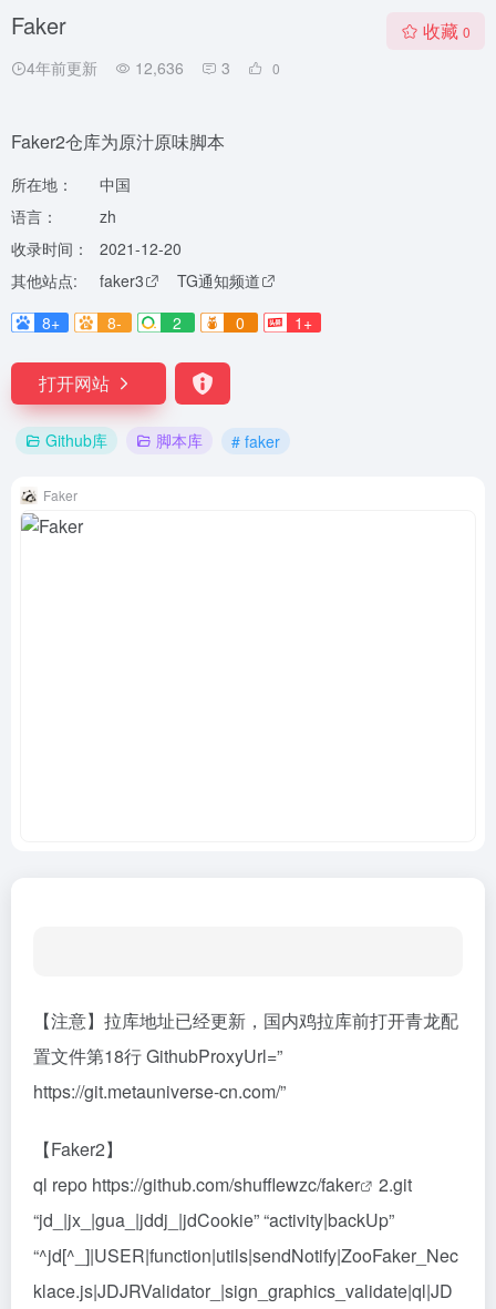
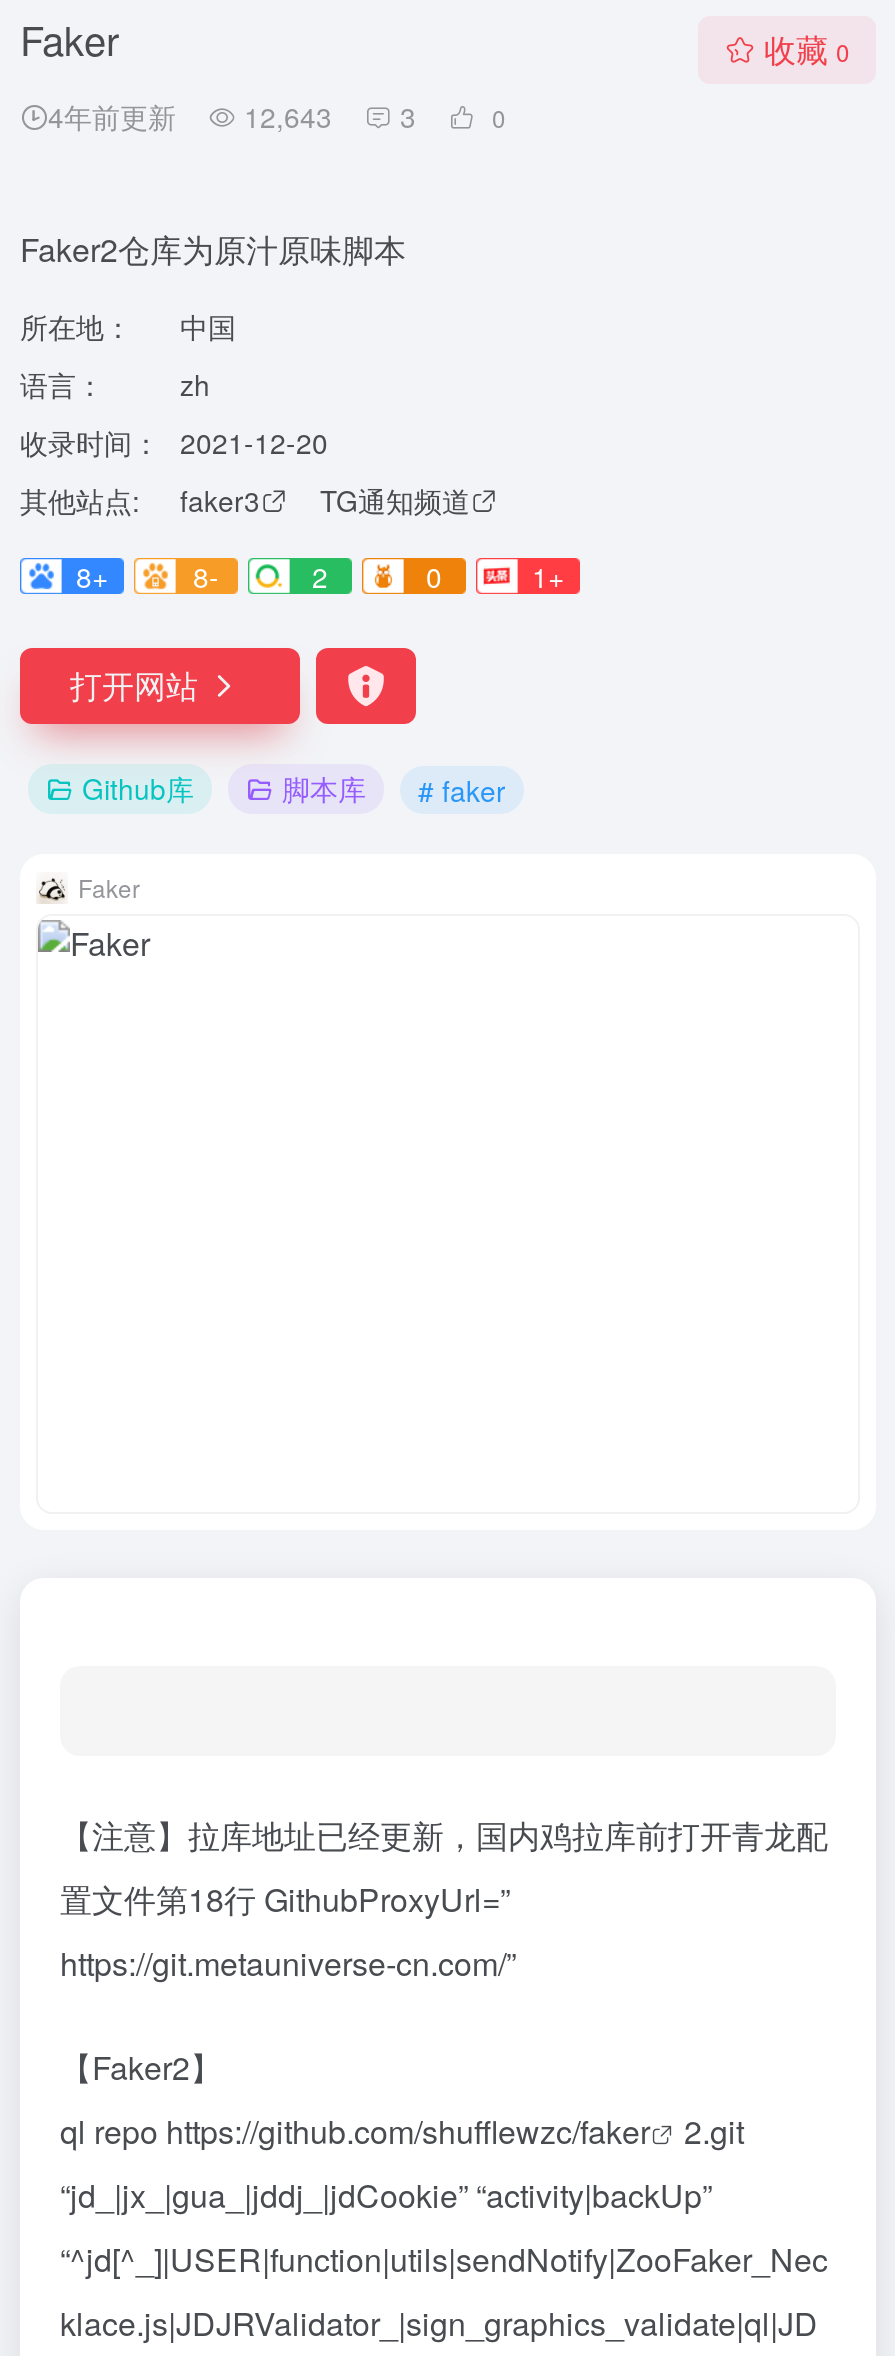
- 4年前更新 12,636 3
+ 4年前更新 12,643 3
